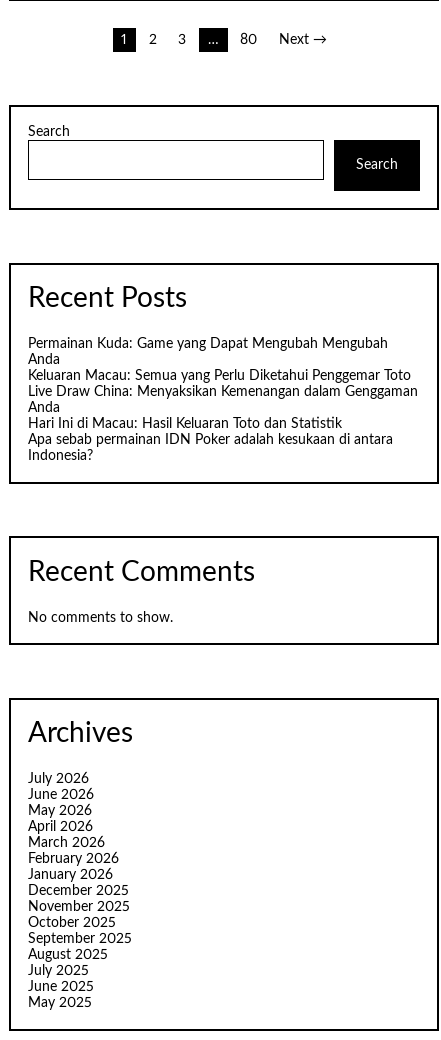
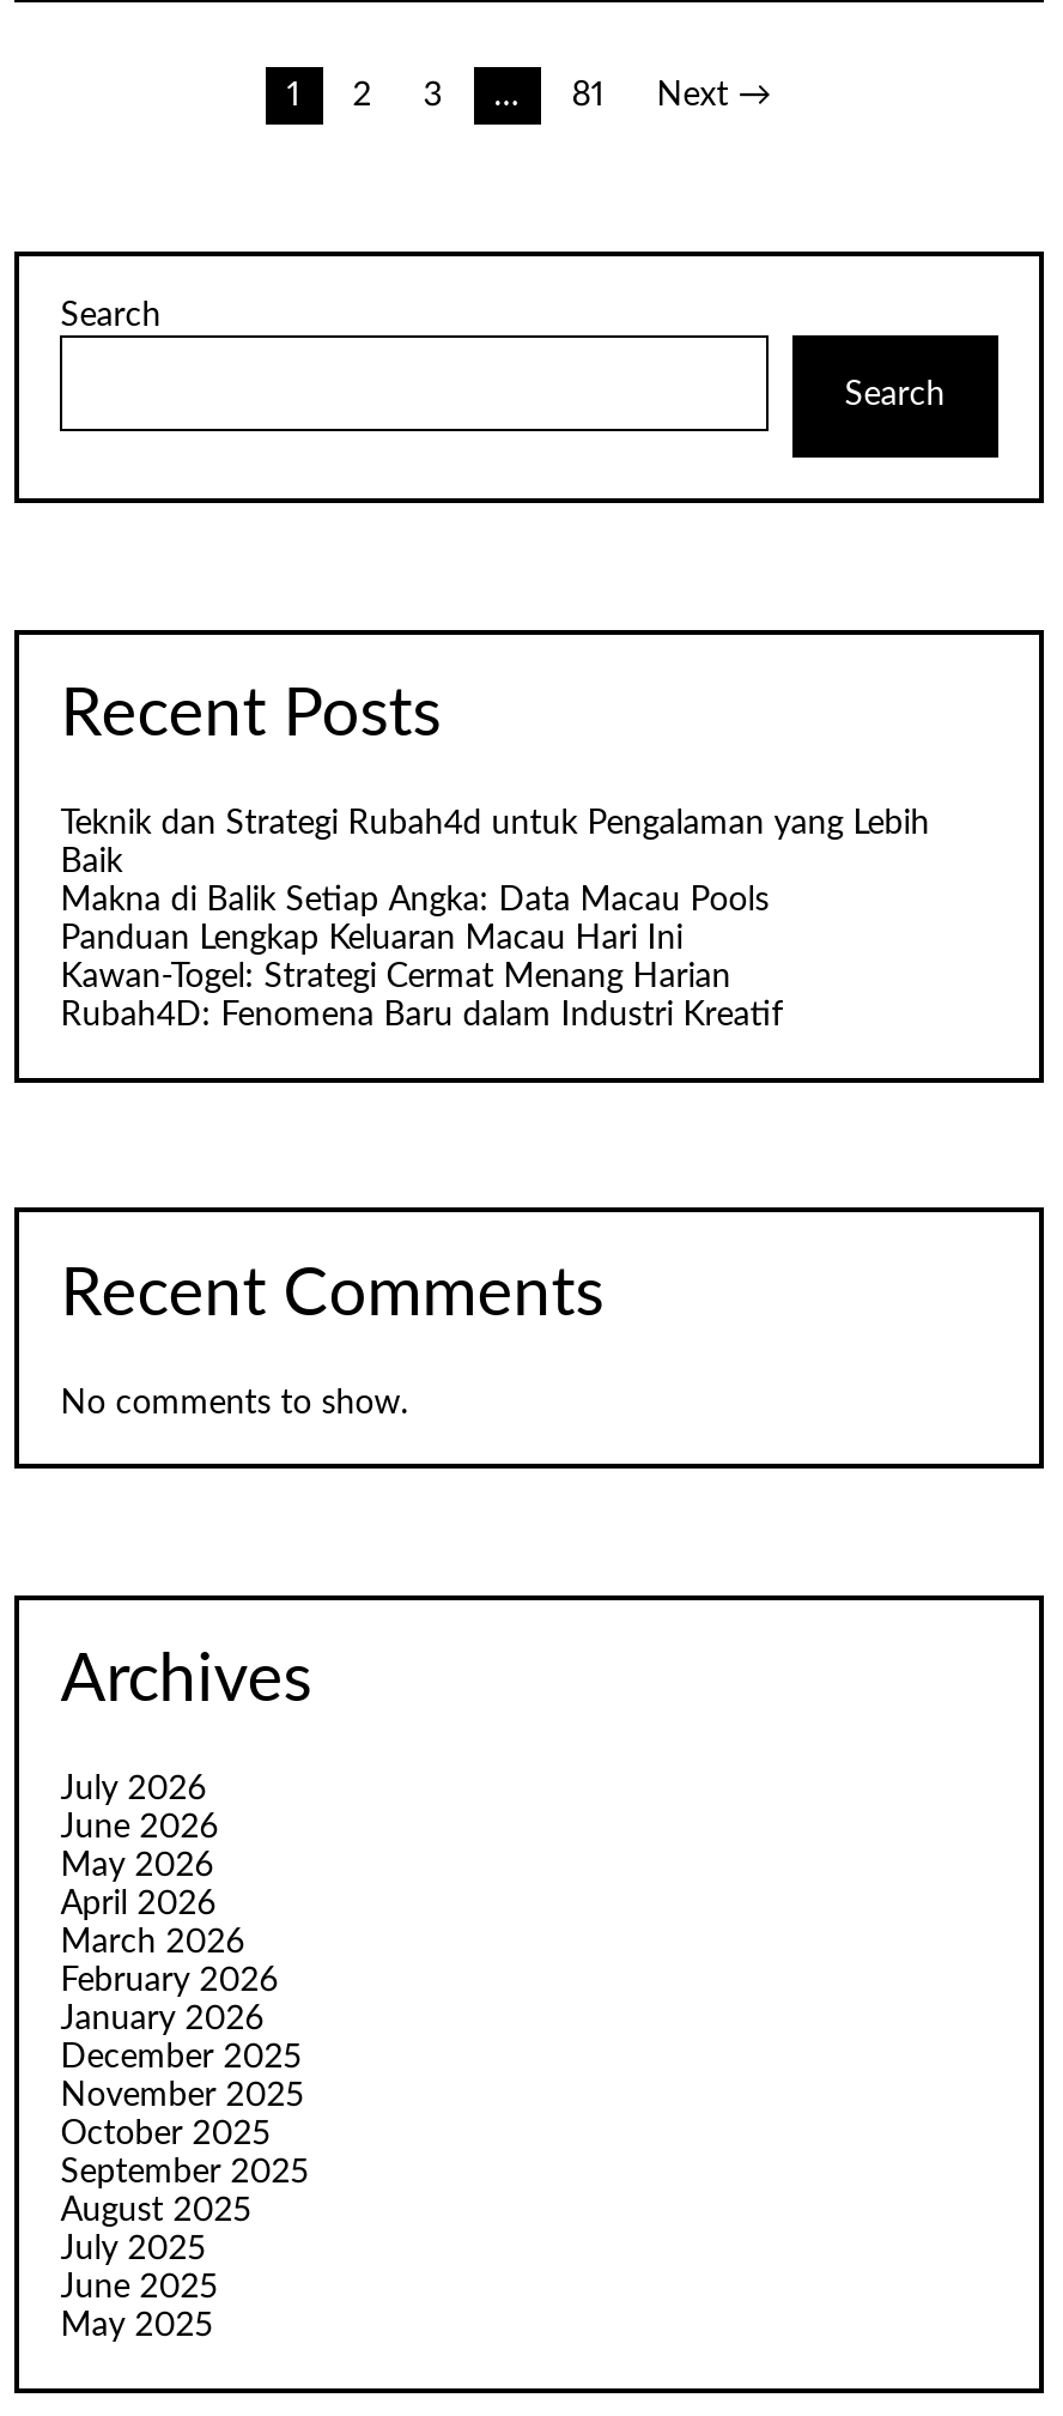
- 80
+ 81

- Permainan Kuda: Game yang Dapat Mengubah Mengubah
- Anda
- Keluaran Macau: Semua yang Perlu Diketahui Penggemar Toto
- Live Draw China: Menyaksikan Kemenangan dalam Genggaman
- Anda
- Hari Ini di Macau: Hasil Keluaran Toto dan Statistik
- Apa sebab permainan IDN Poker adalah kesukaan di antara
- Indonesia?
+ Teknik dan Strategi Rubah4d untuk Pengalaman yang Lebih
+ Baik
+ Makna di Balik Setiap Angka: Data Macau Pools
+ Panduan Lengkap Keluaran Macau Hari Ini
+ Kawan-Togel: Strategi Cermat Menang Harian
+ Rubah4D: Fenomena Baru dalam Industri Kreatif
